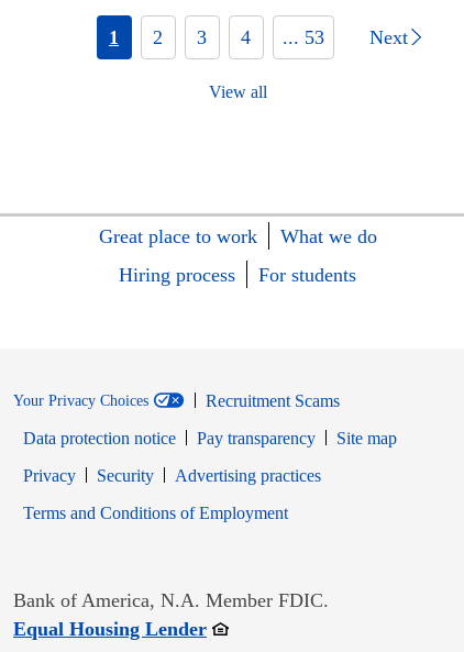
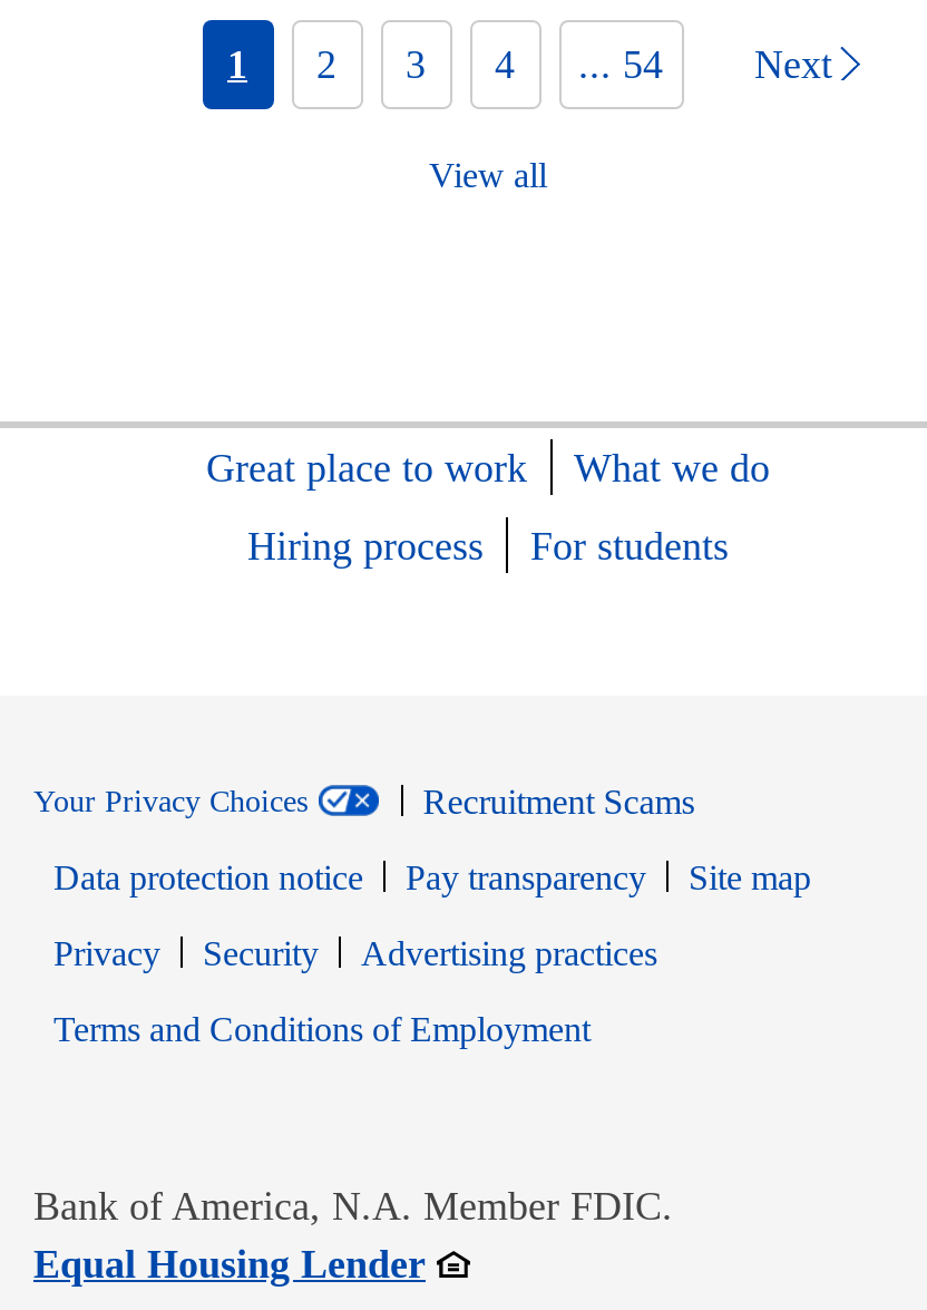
- 1 2 3 4 ... 53
+ 1 2 3 4 ... 54
